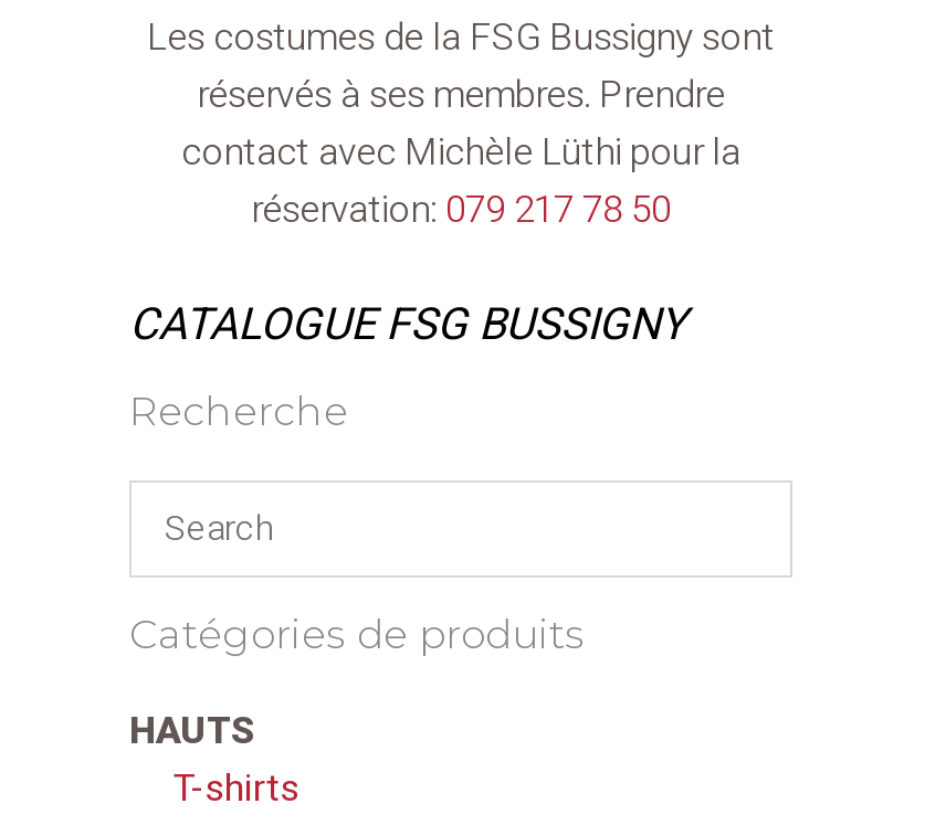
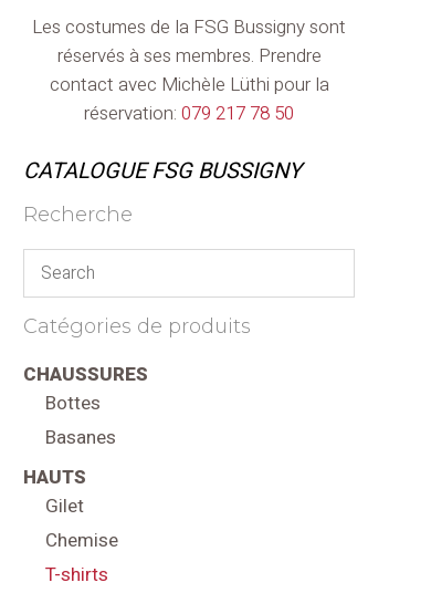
+ CHAUSSURES
+ Bottes
+ Basanes

+ Gilet
+ Chemise
